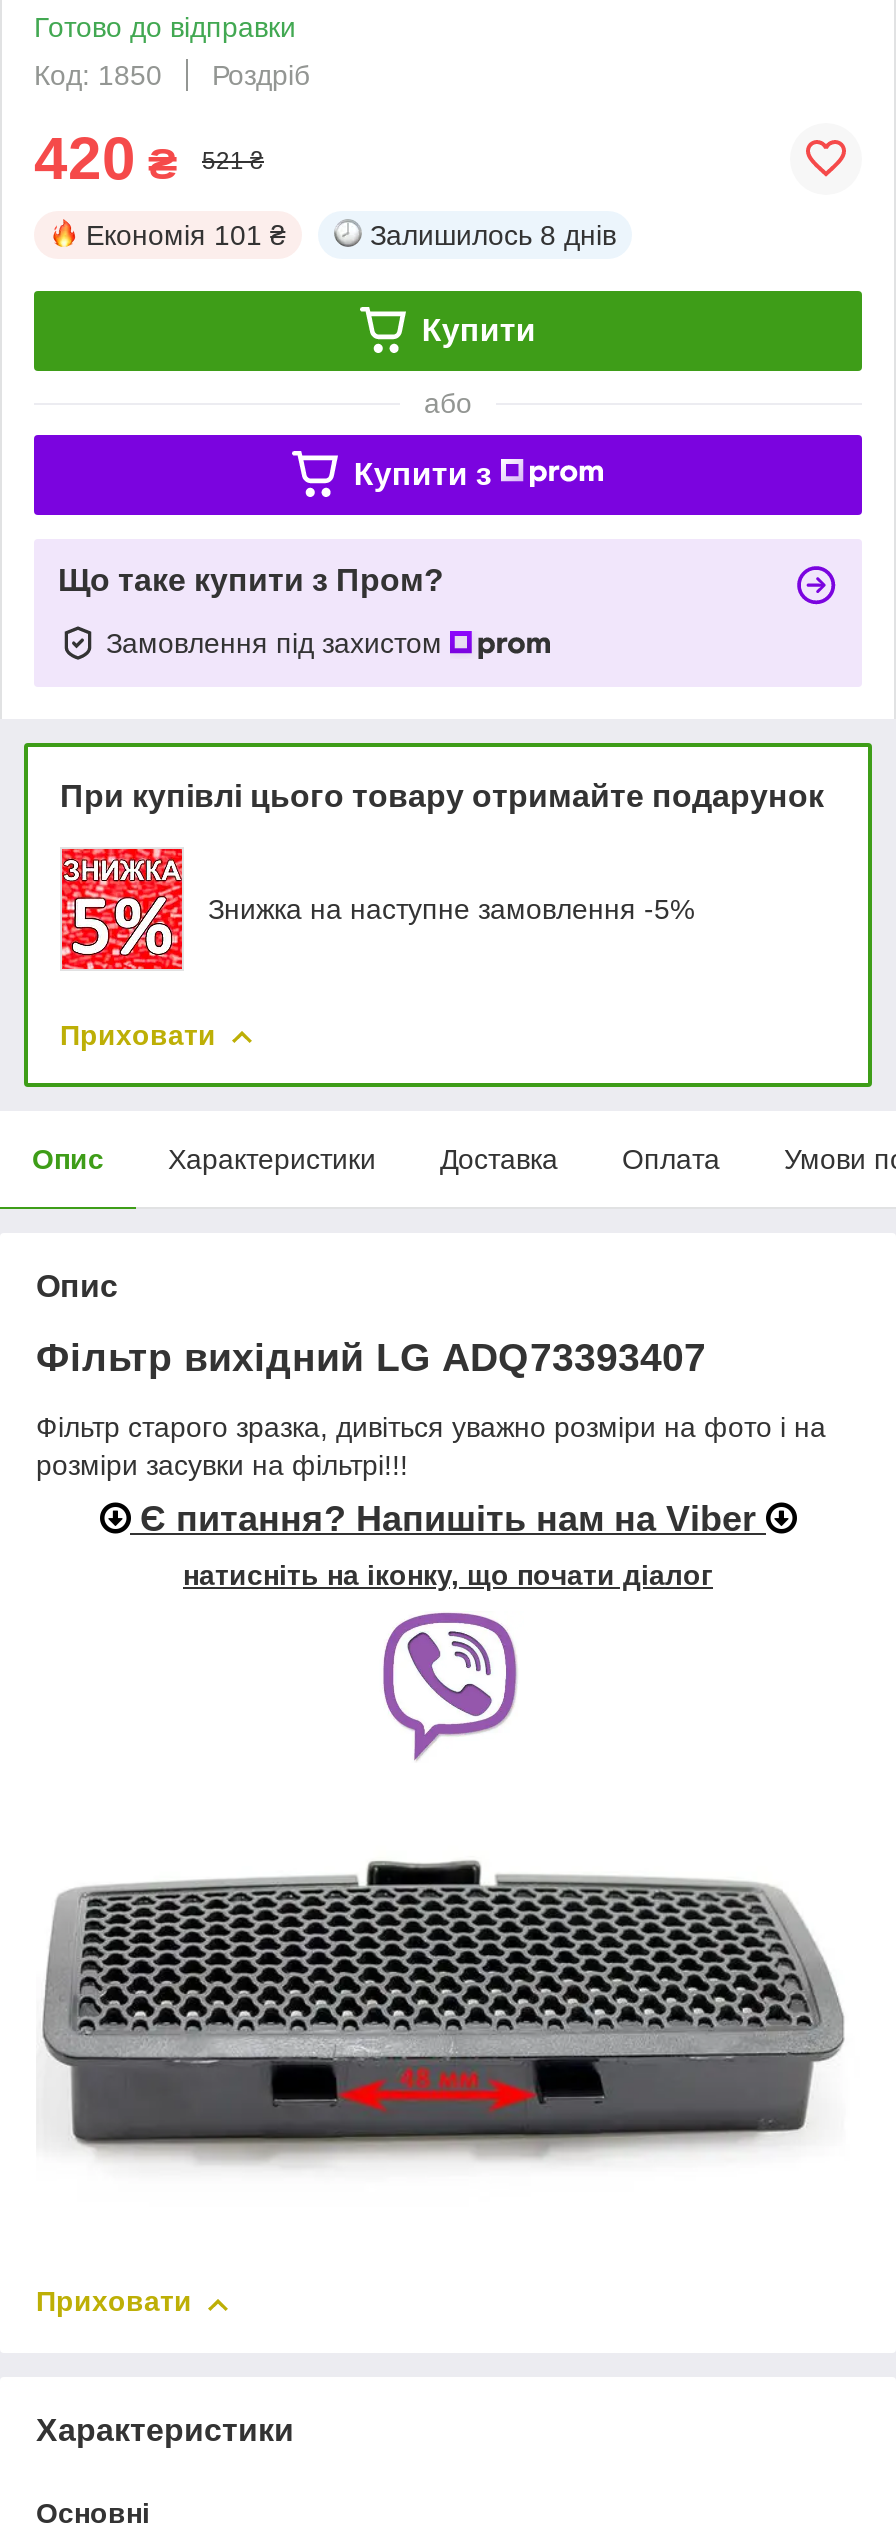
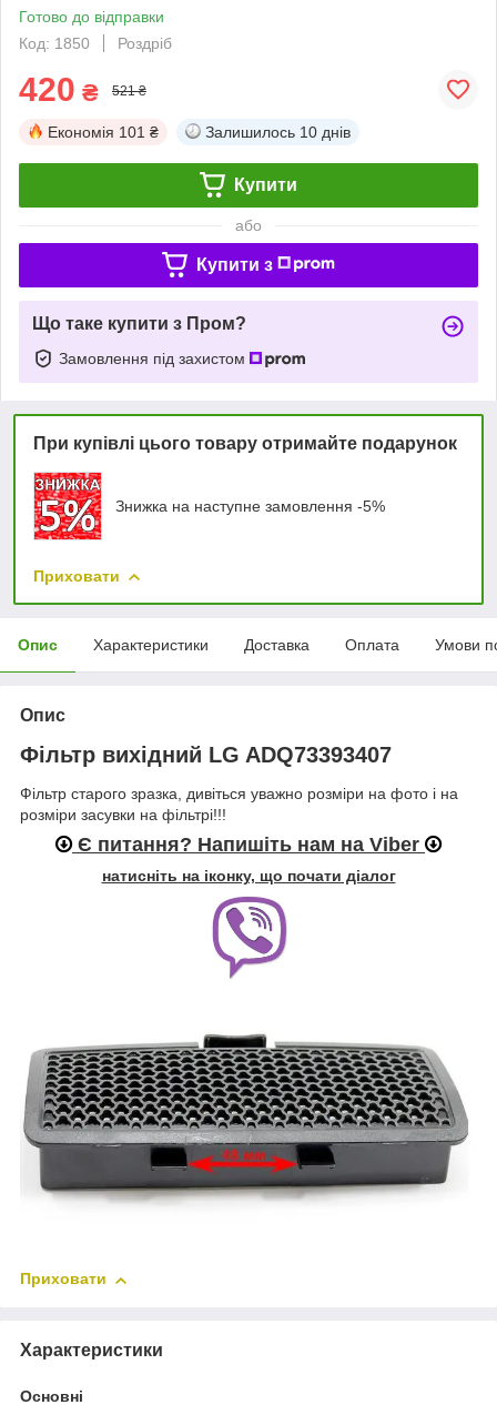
- Залишилось 8 днів
+ Залишилось 10 днів
